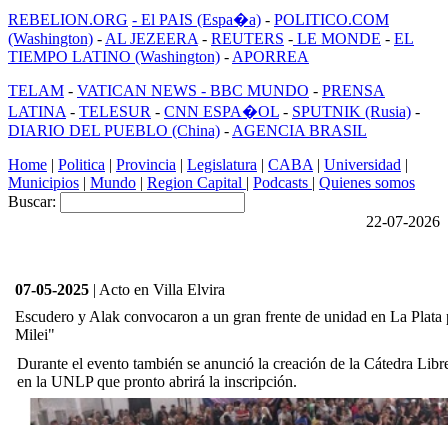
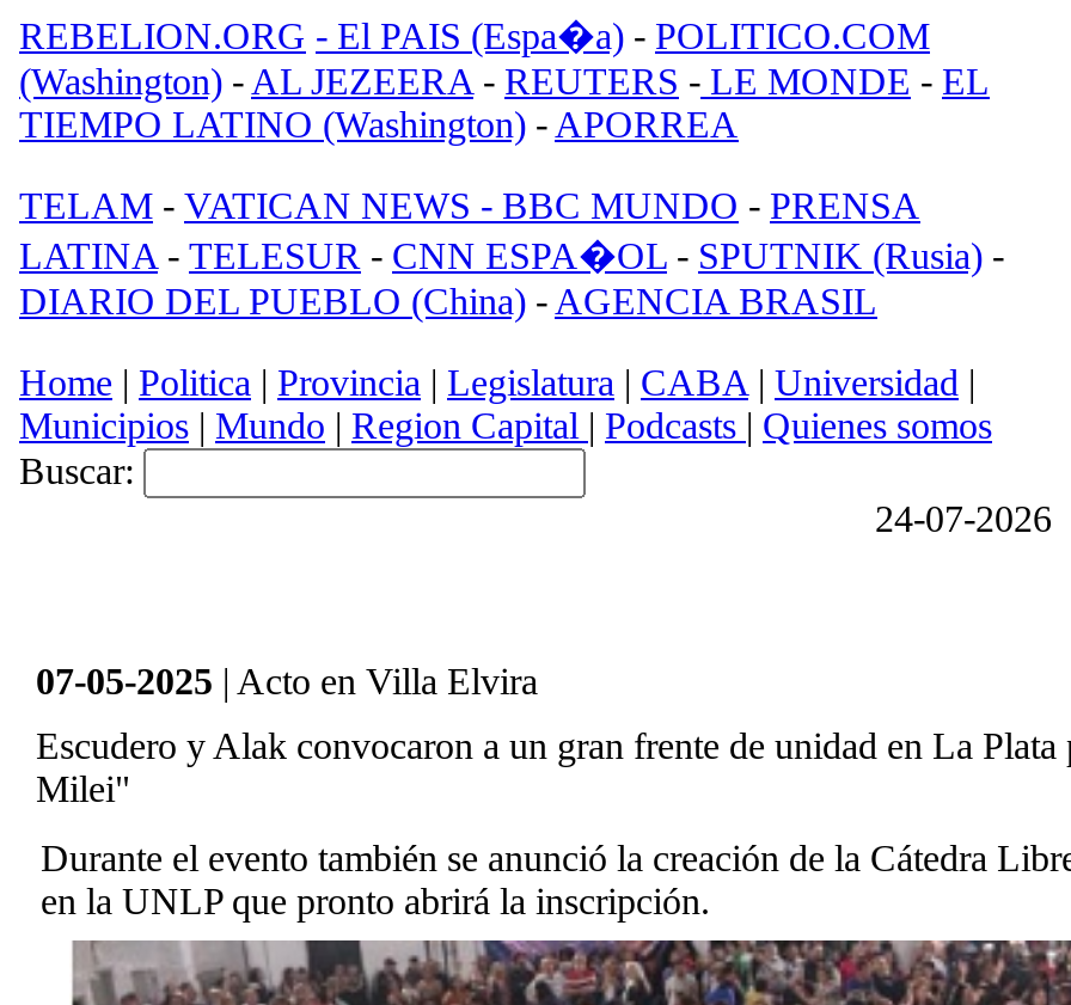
- 22-07-2026
+ 24-07-2026
